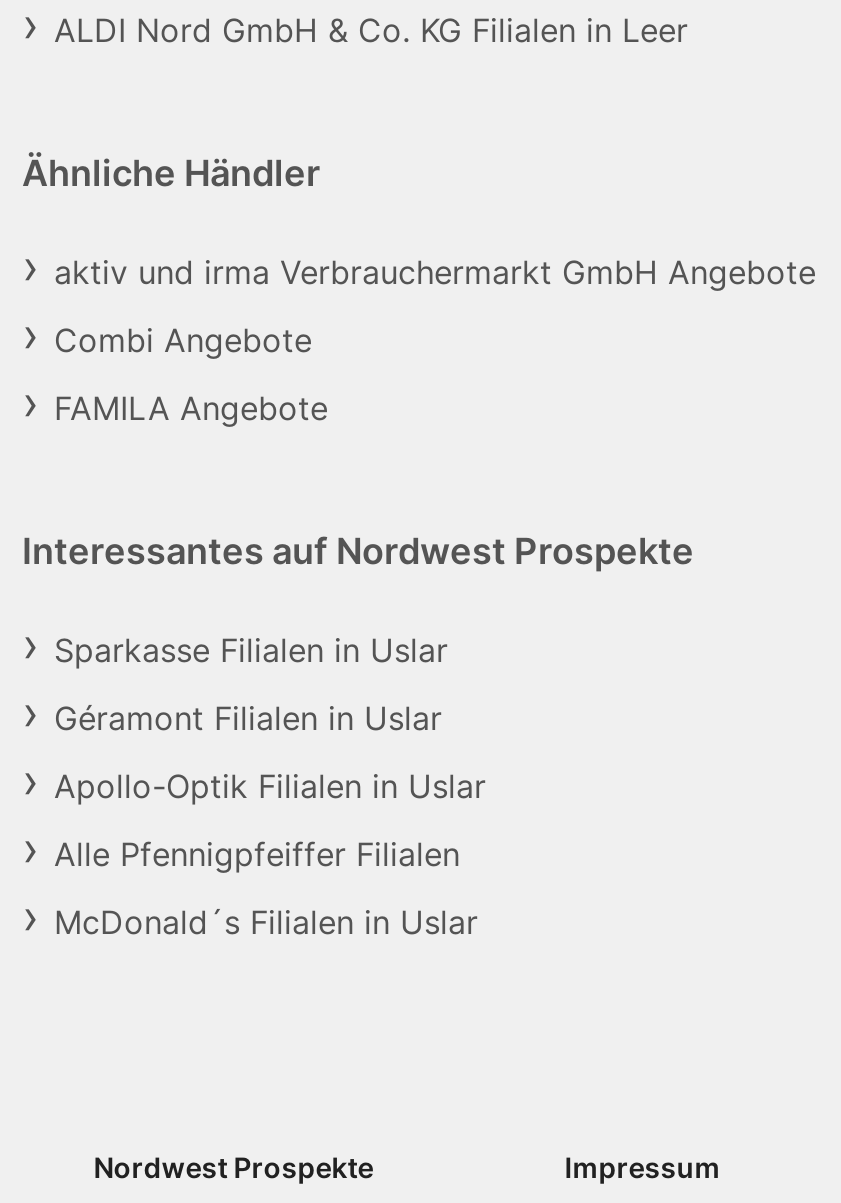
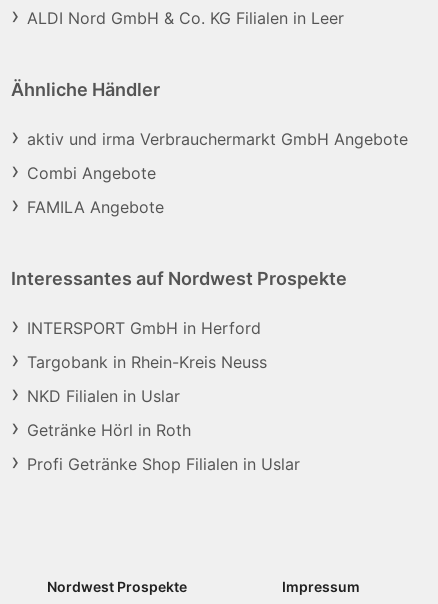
- Sparkasse Filialen in Uslar
+ INTERSPORT GmbH in Herford

- Géramont Filialen in Uslar
+ Targobank in Rhein-Kreis Neuss

- Apollo-Optik Filialen in Uslar
+ NKD Filialen in Uslar

- Alle Pfennigpfeiffer Filialen
+ Getränke Hörl in Roth

- McDonald´s Filialen in Uslar
+ Profi Getränke Shop Filialen in Uslar
